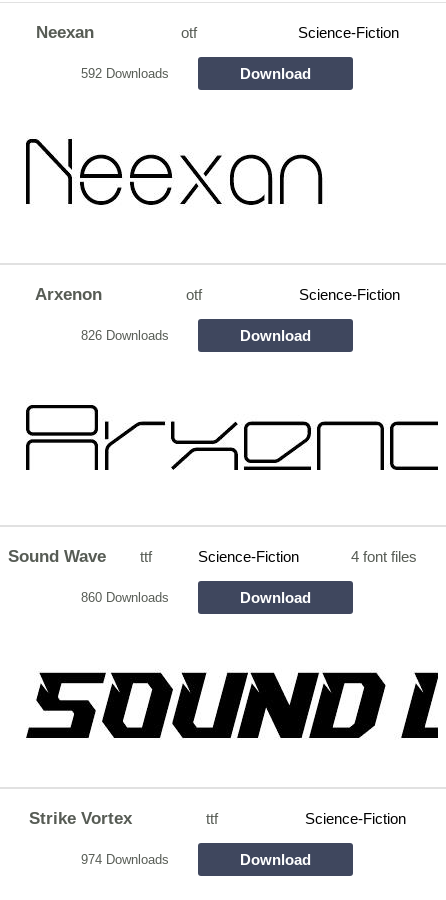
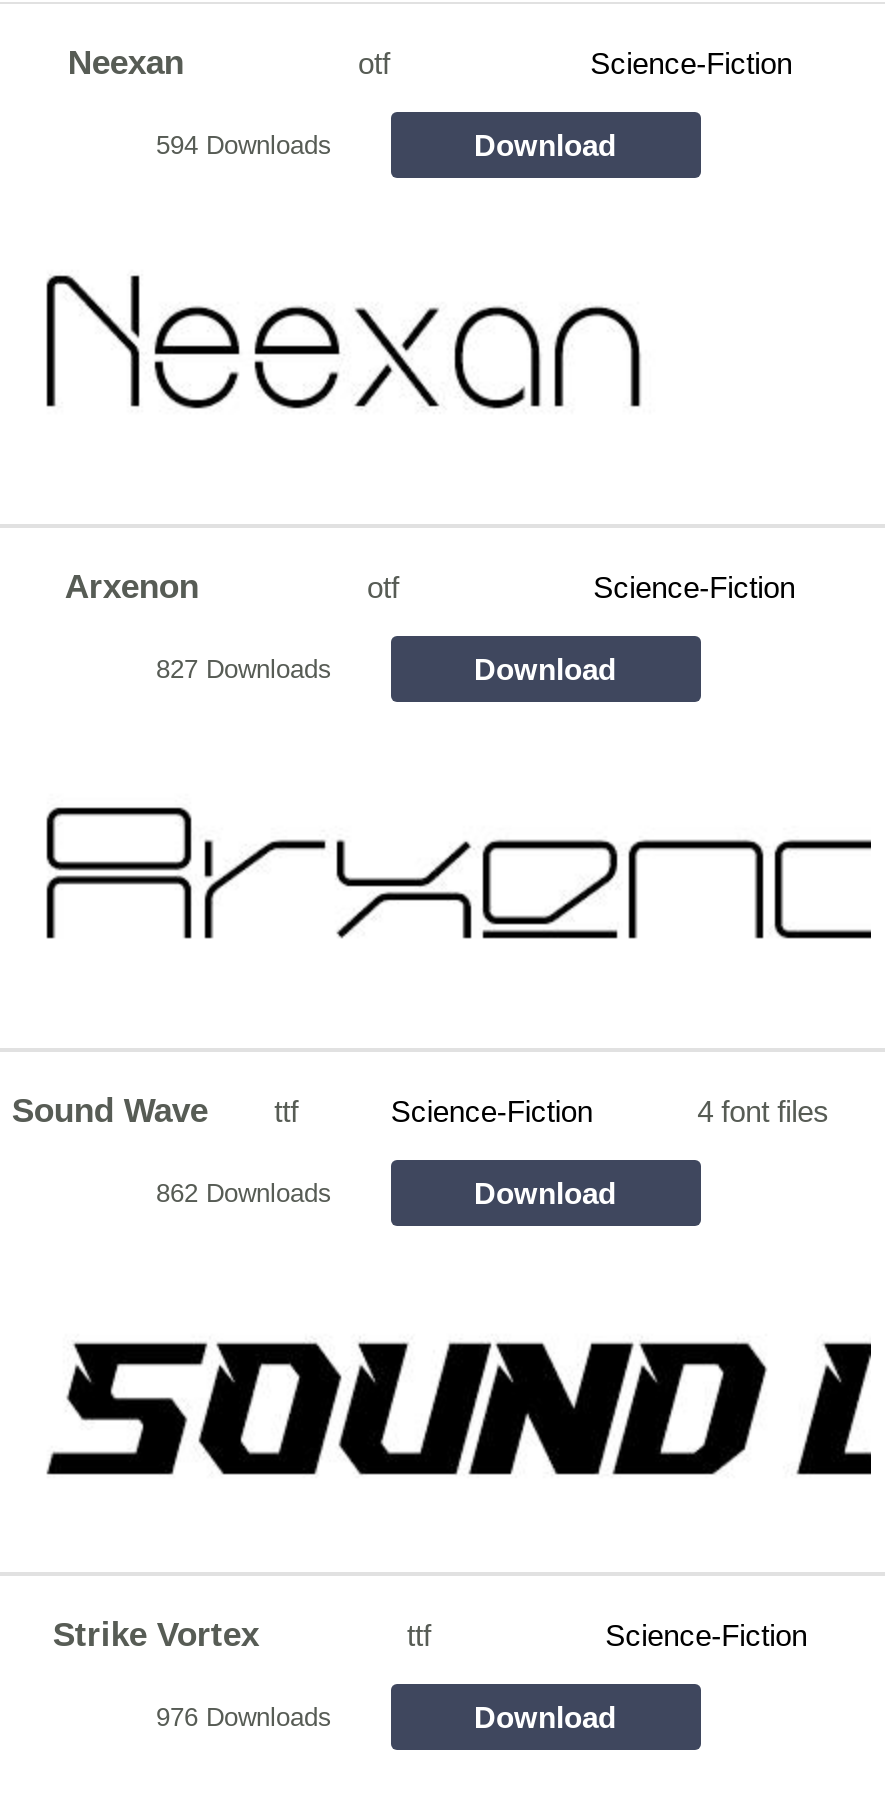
- 592 Downloads
+ 594 Downloads

- 826 Downloads
+ 827 Downloads

- 860 Downloads
+ 862 Downloads

- 974 Downloads
+ 976 Downloads
